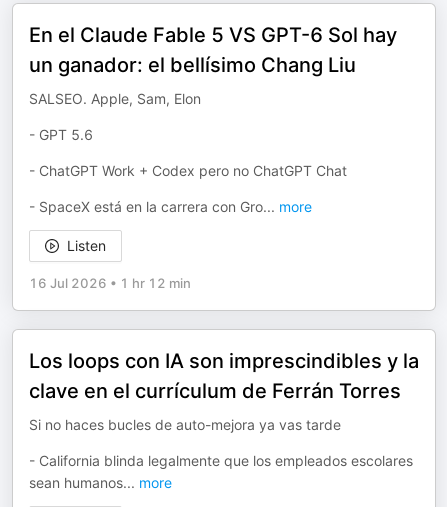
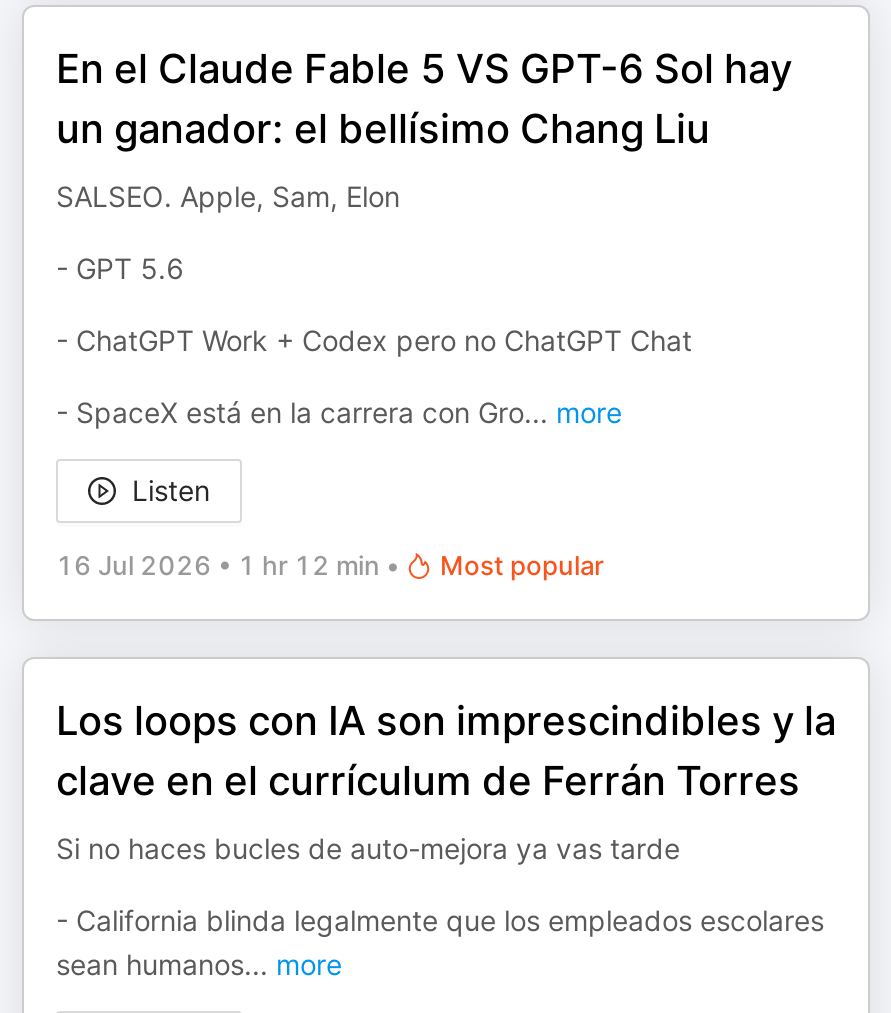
- 16 Jul 2026 • 1 hr 12 min
+ 16 Jul 2026 • 1 hr 12 min •
+ Most popular
